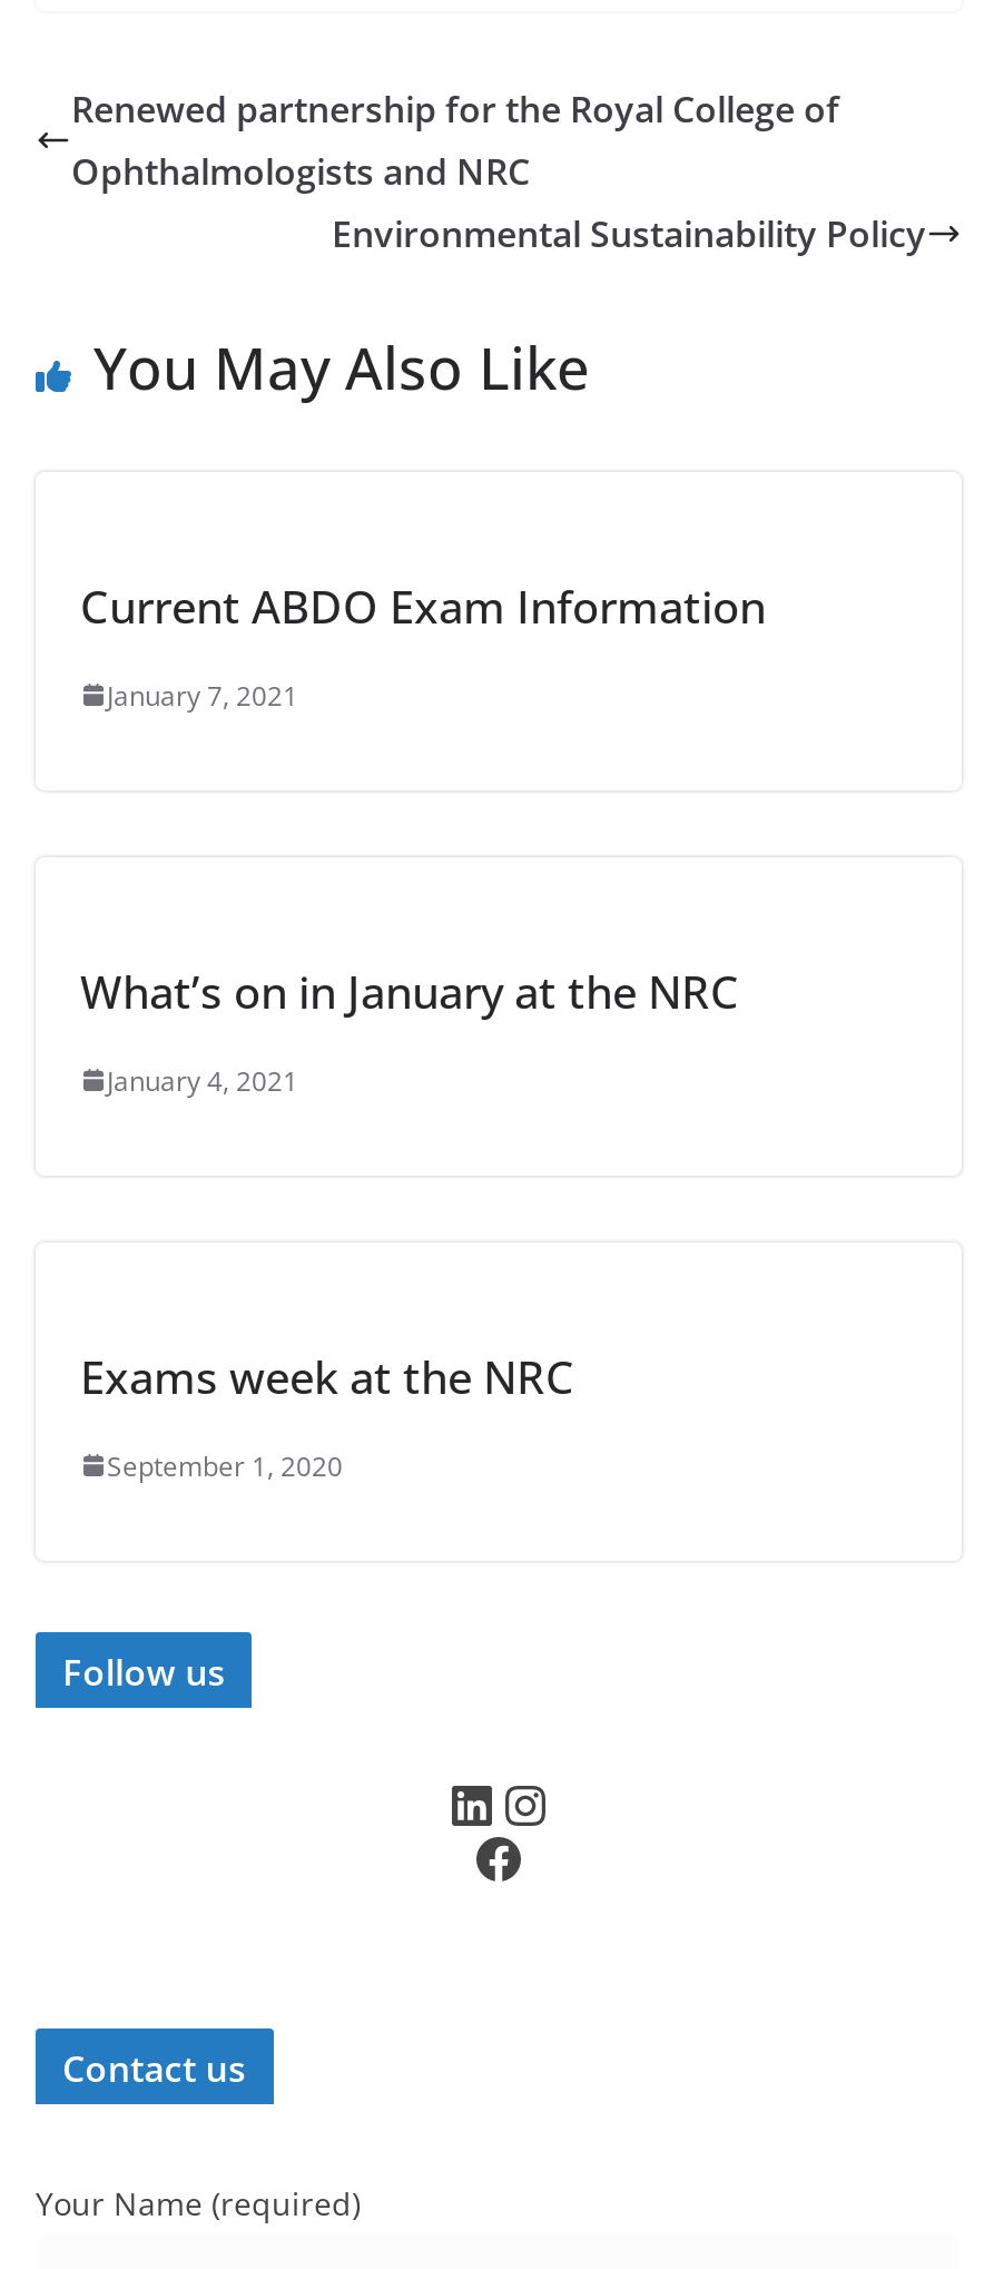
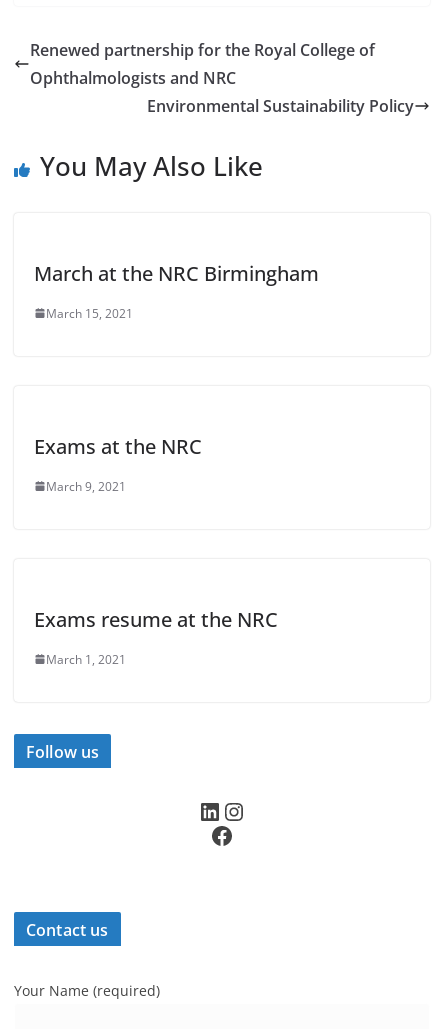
- Current ABDO Exam Information
+ March at the NRC Birmingham

- January 7, 2021
+ March 15, 2021

- What’s on in January at the NRC
+ Exams at the NRC

- January 4, 2021
+ March 9, 2021

- Exams week at the NRC
+ Exams resume at the NRC

- September 1, 2020
+ March 1, 2021
